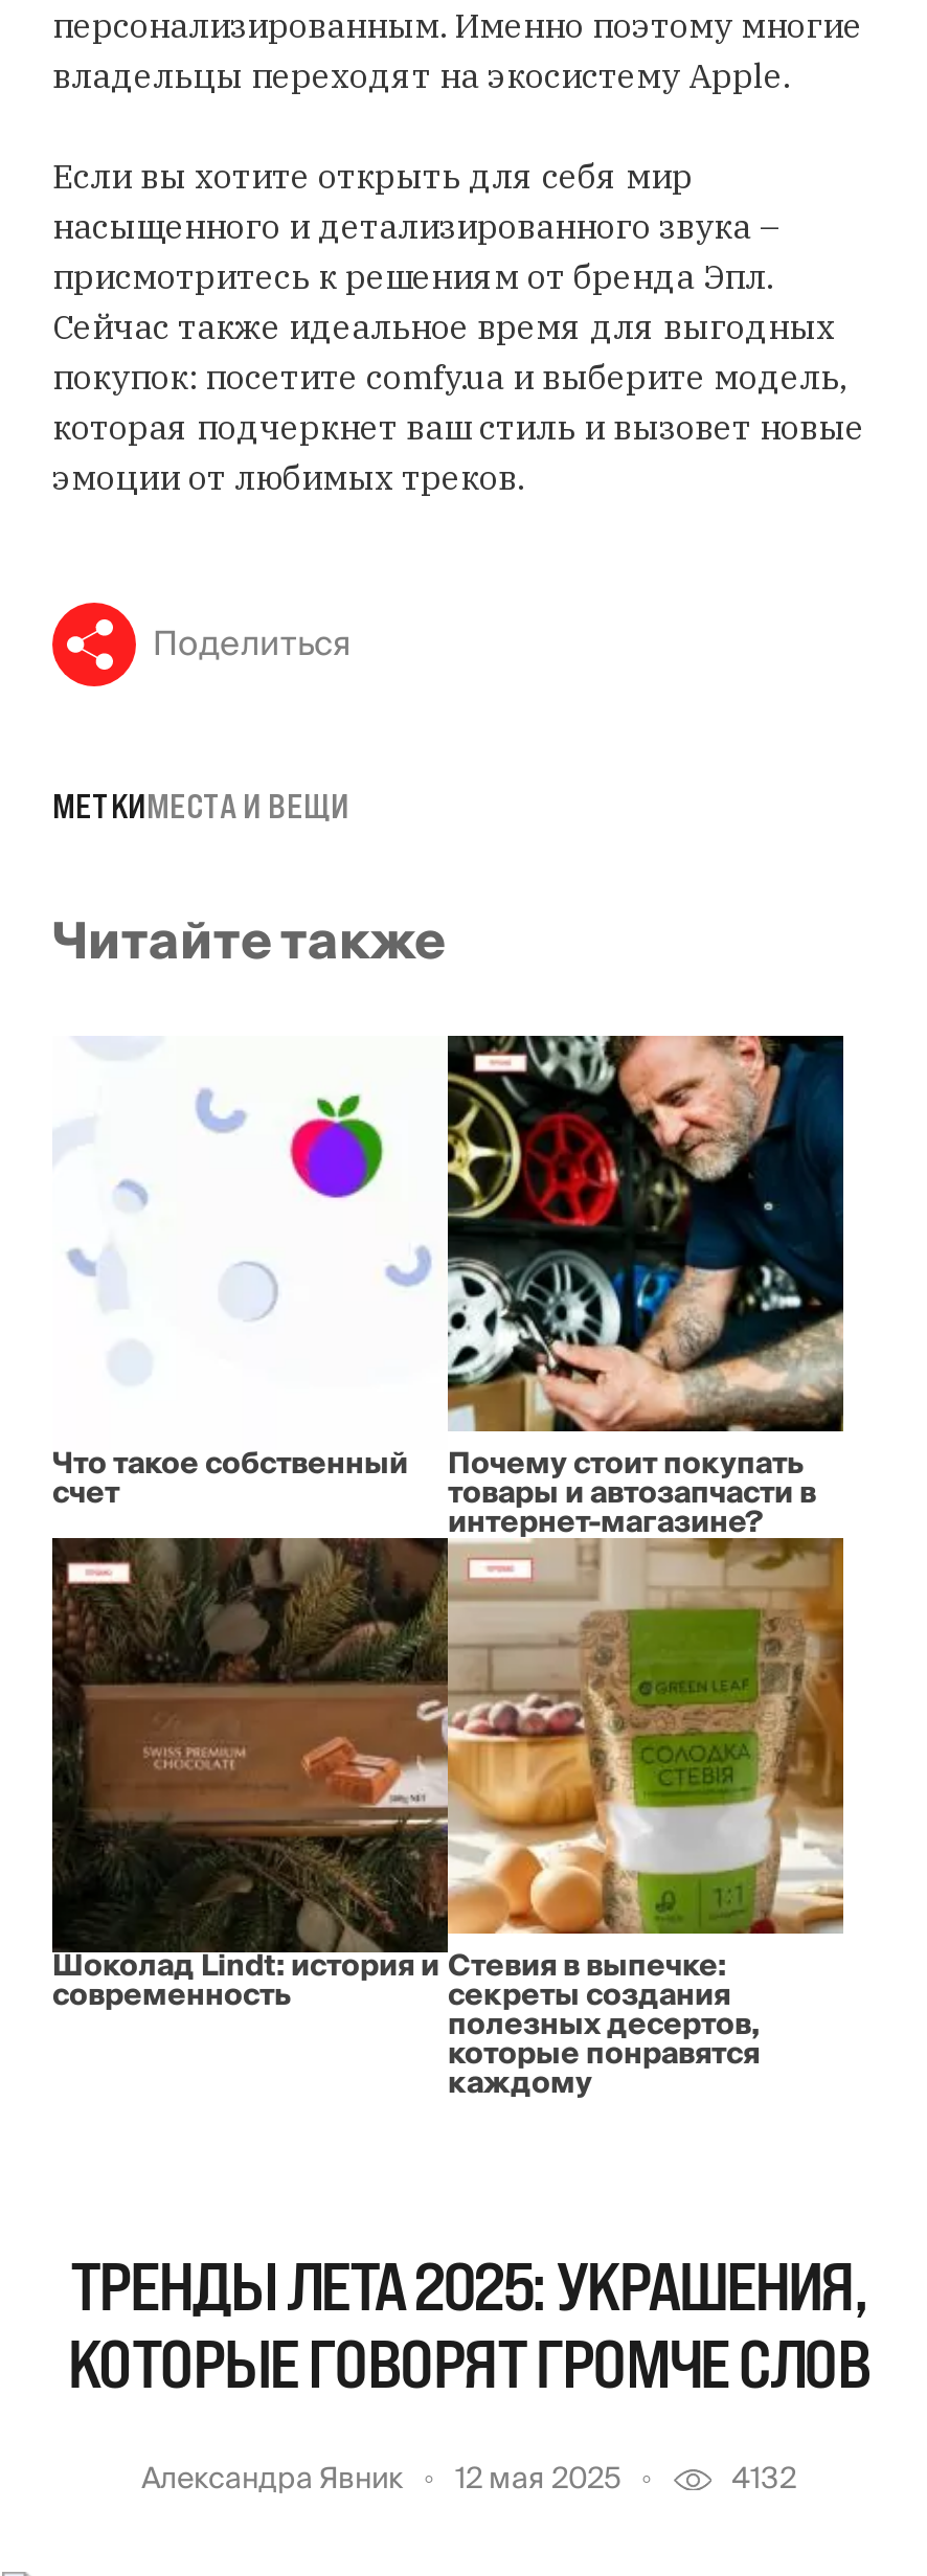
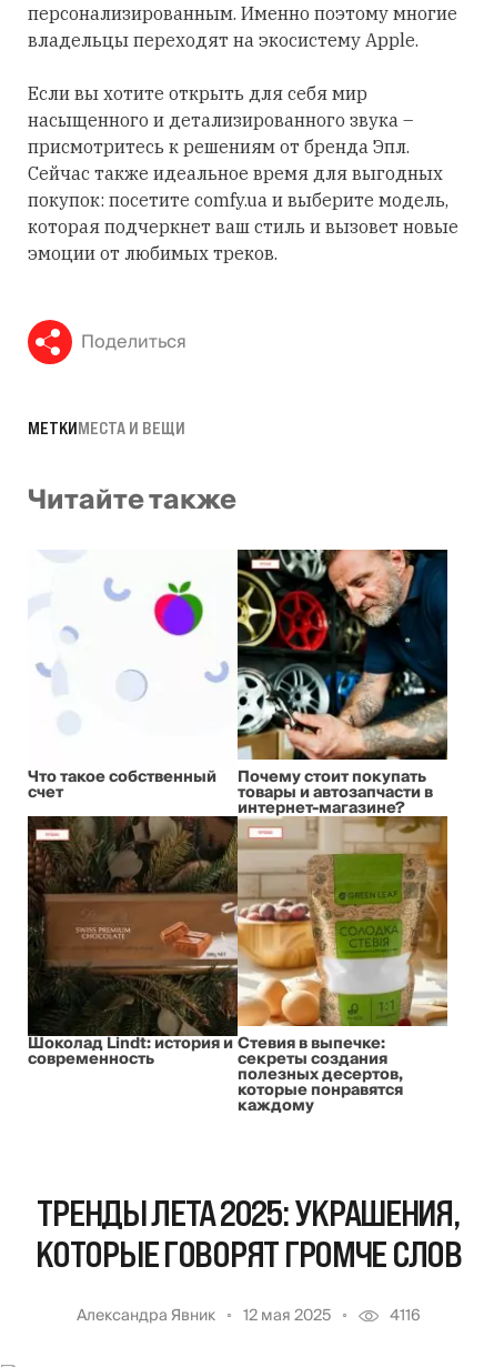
- 4132
+ 4116
